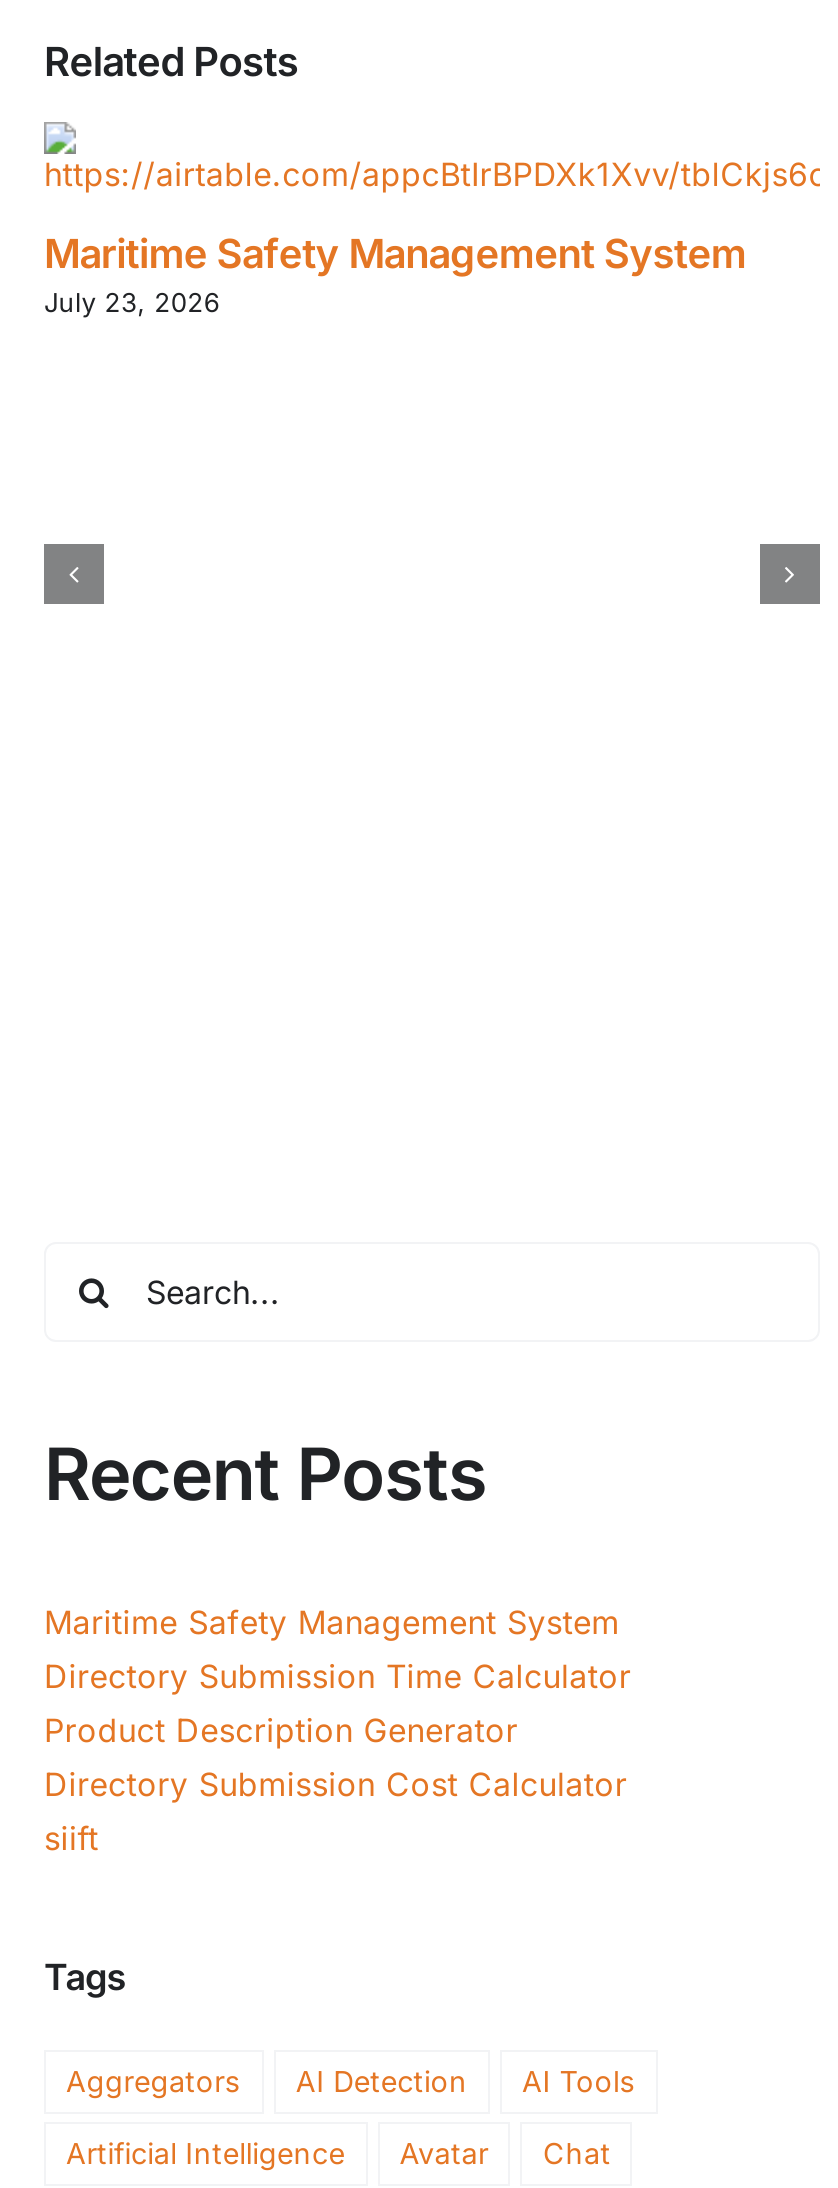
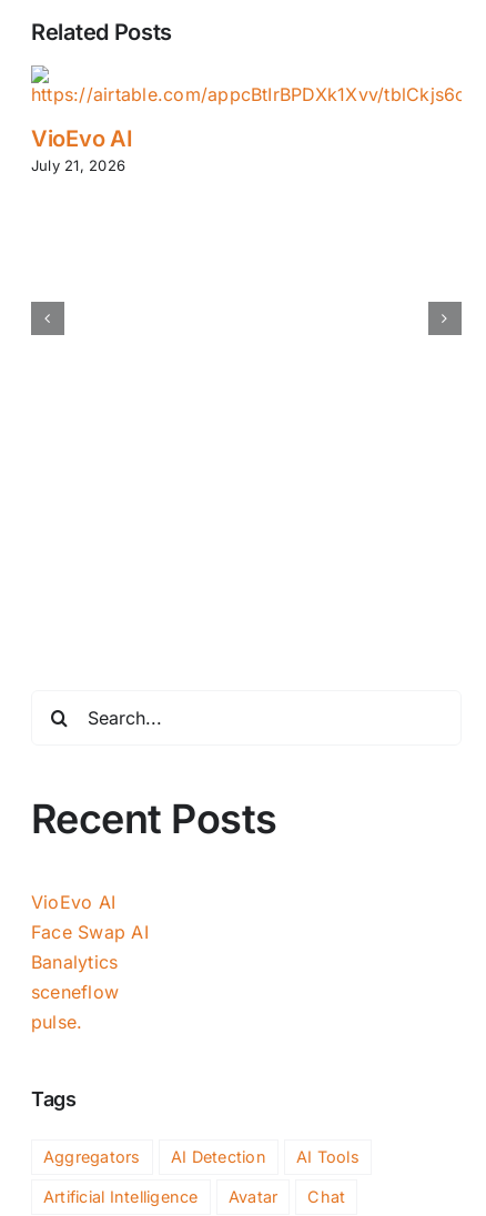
- Maritime Safety Management System
- July 23, 2026
+ VioEvo AI
+ July 21, 2026

- Maritime Safety Management System
- Directory Submission Time Calculator
- Product Description Generator
- Directory Submission Cost Calculator
- siift
+ VioEvo AI
+ Face Swap AI
+ Banalytics
+ sceneflow
+ pulse.
